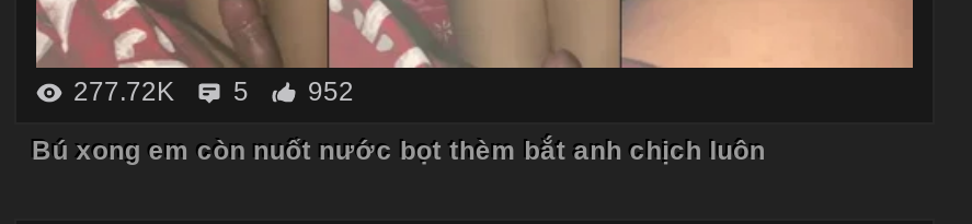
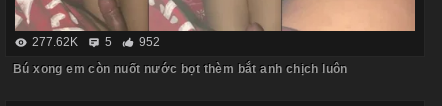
- 277.72K 5 952
+ 277.62K 5 952
